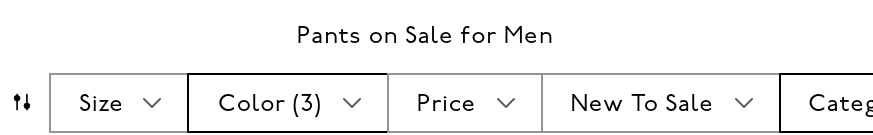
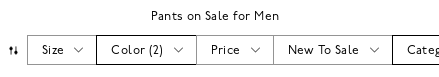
- Color (3)
+ Color (2)
